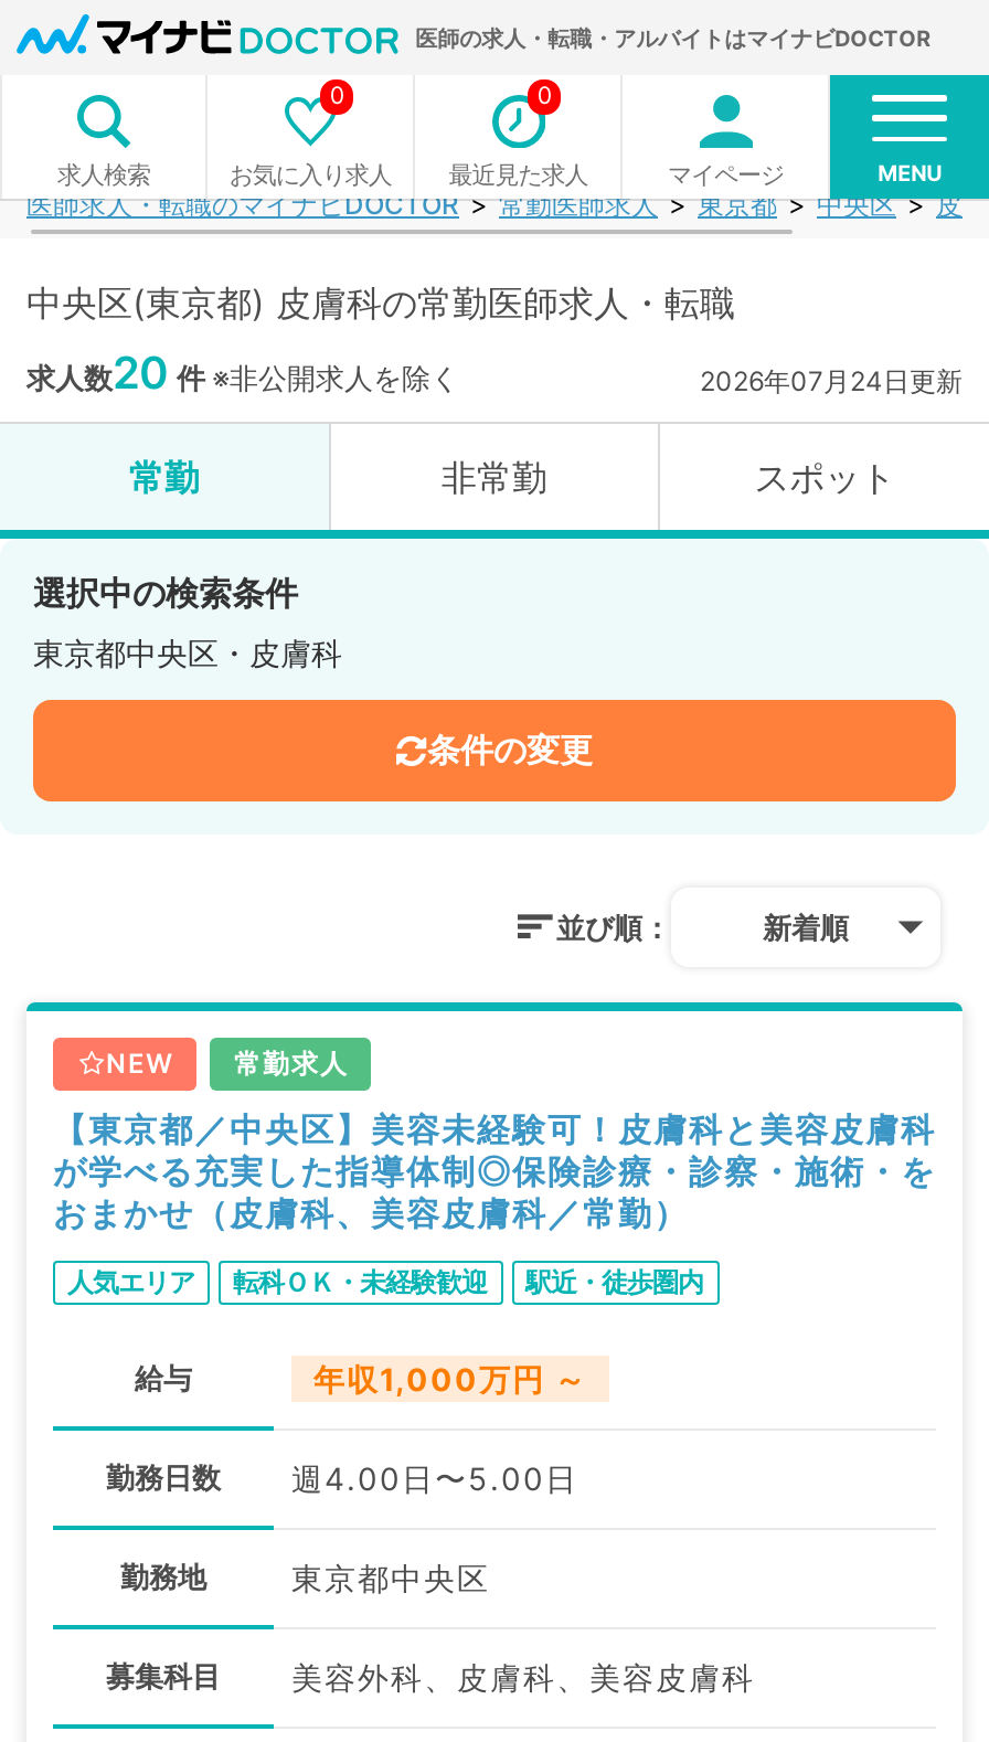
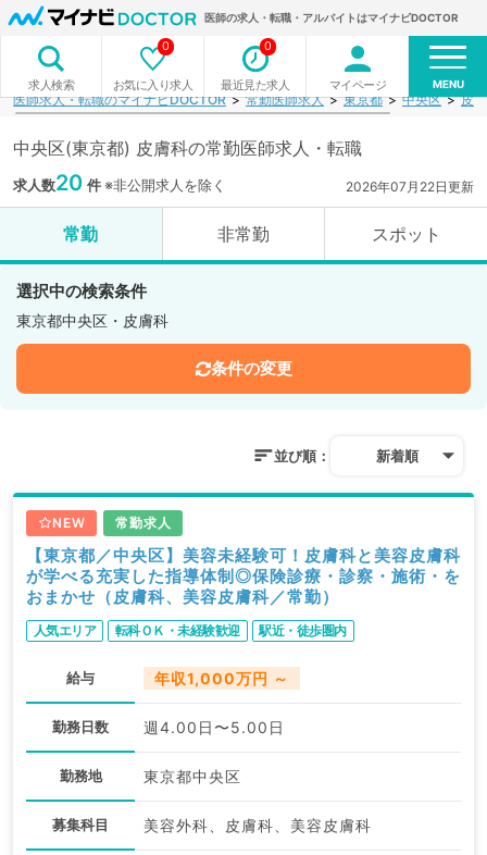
- 2026年07月24日更新
+ 2026年07月22日更新
